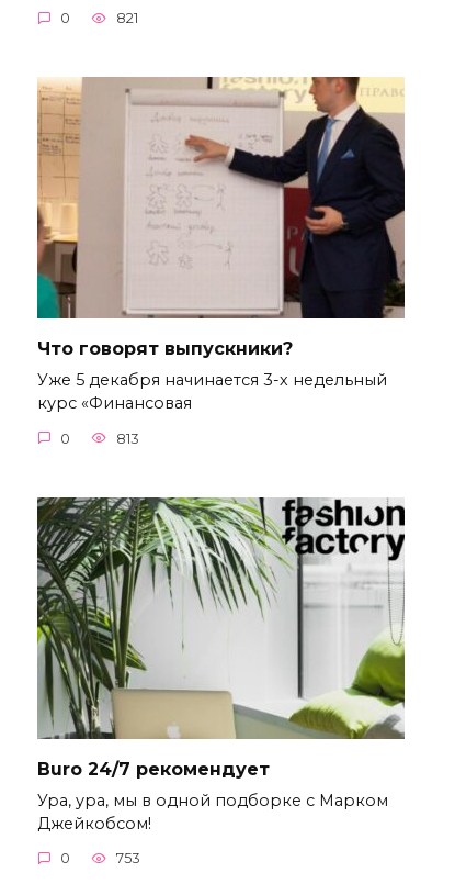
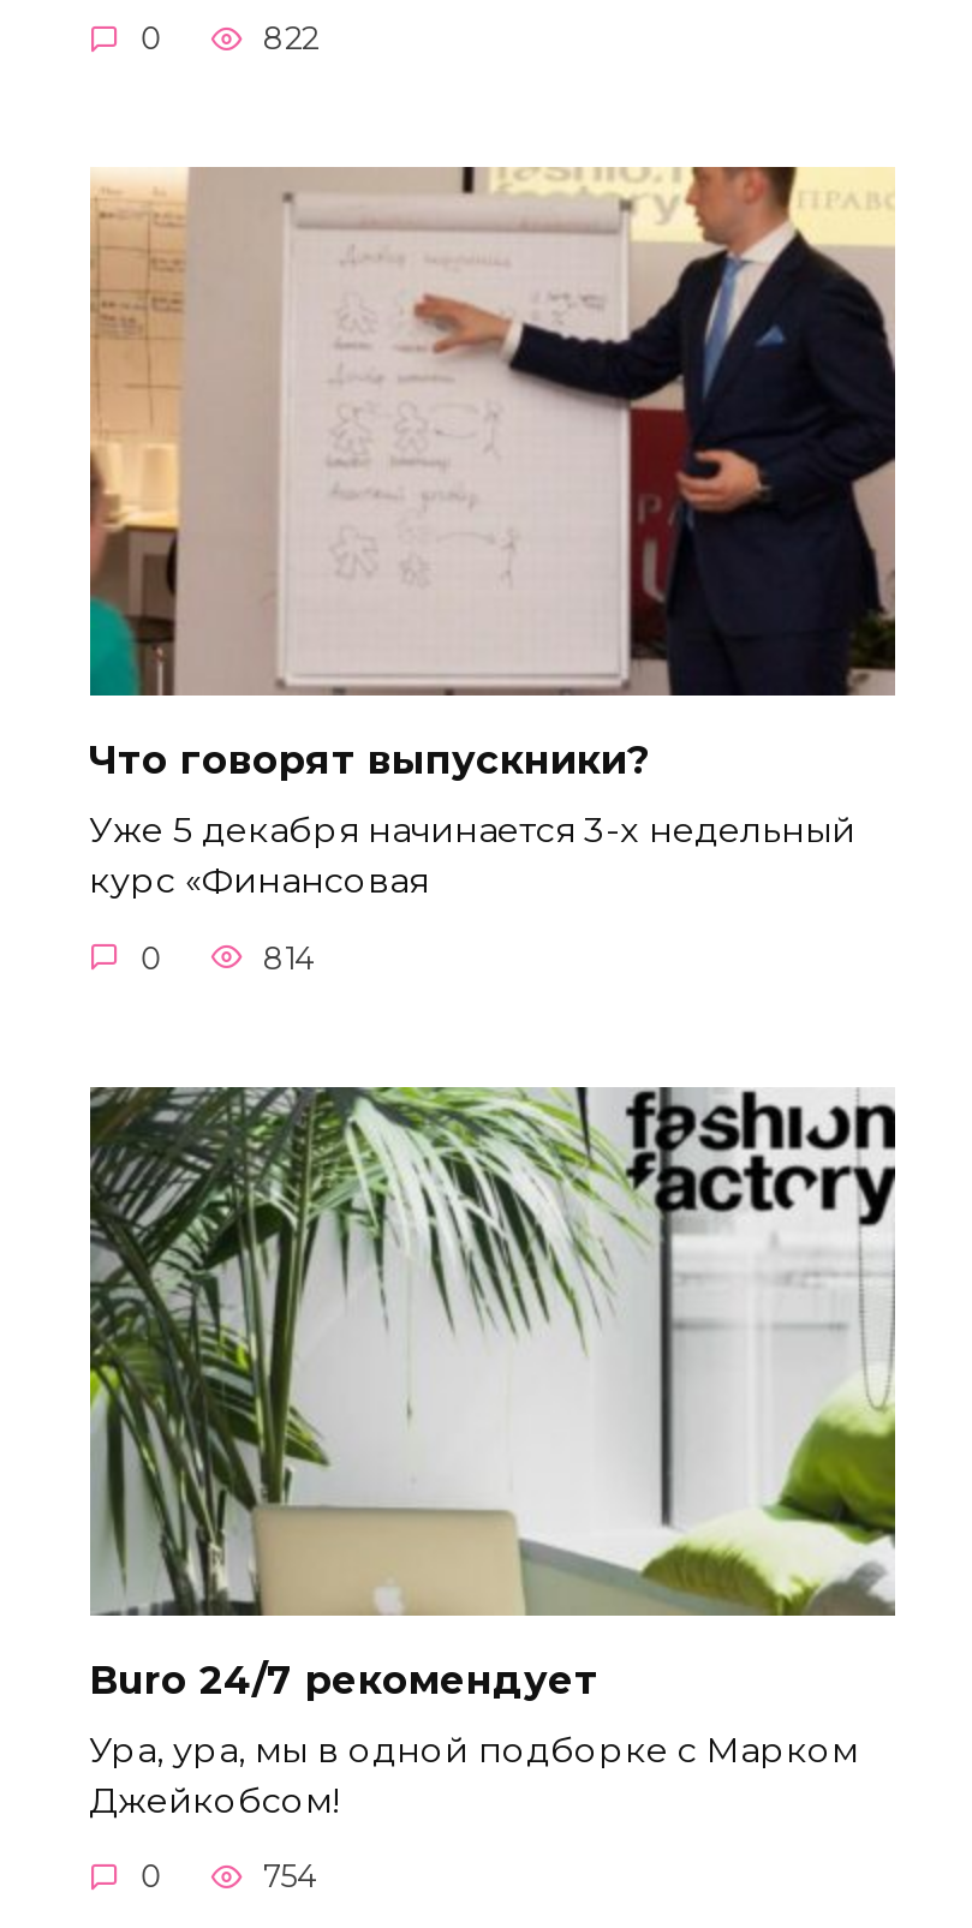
- 821
+ 822

- 813
+ 814

- 753
+ 754
